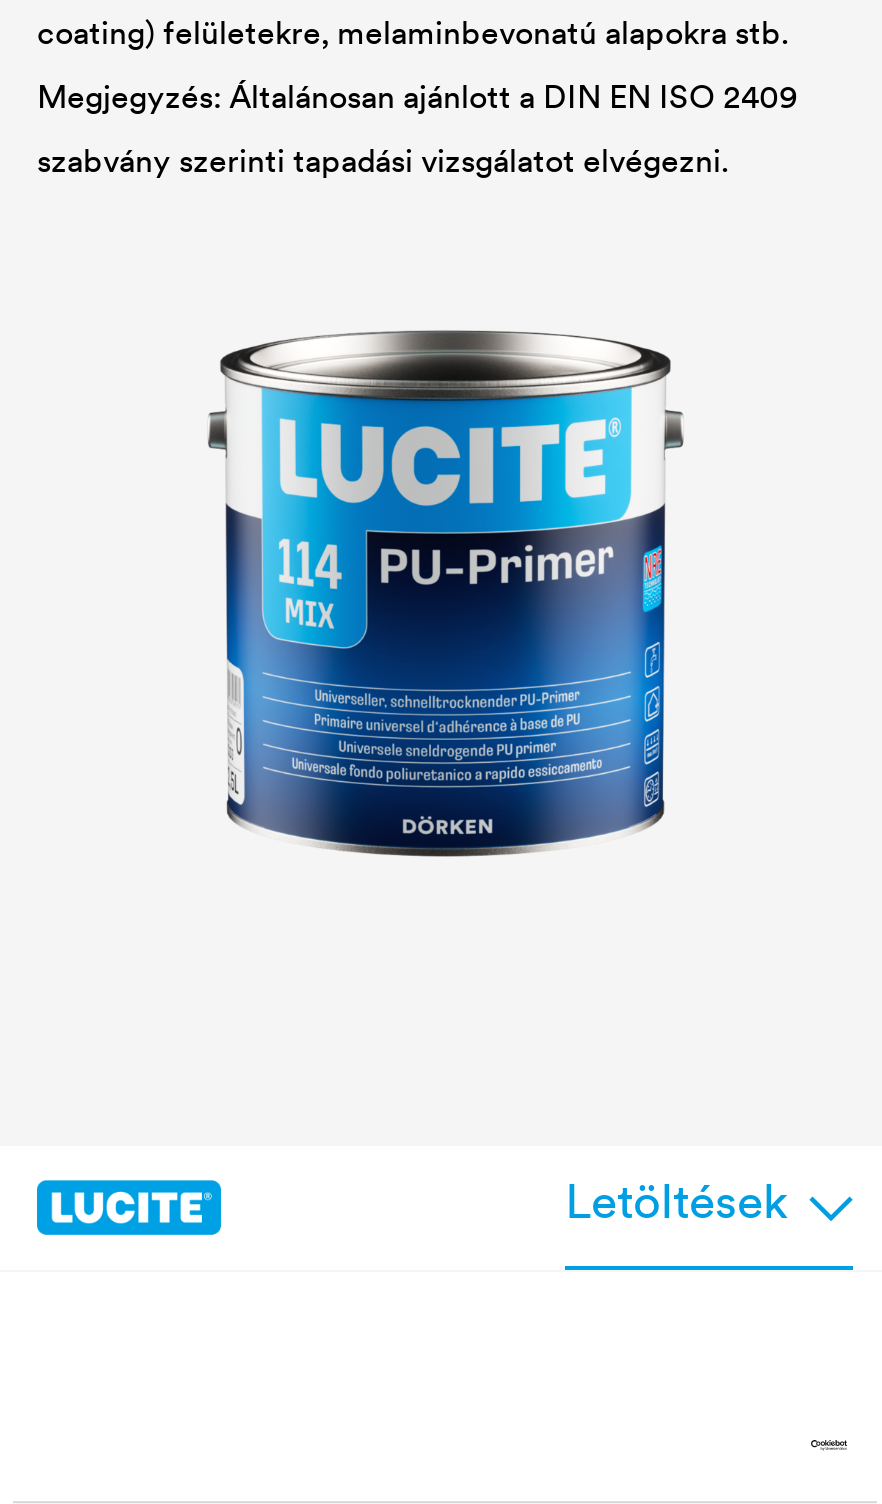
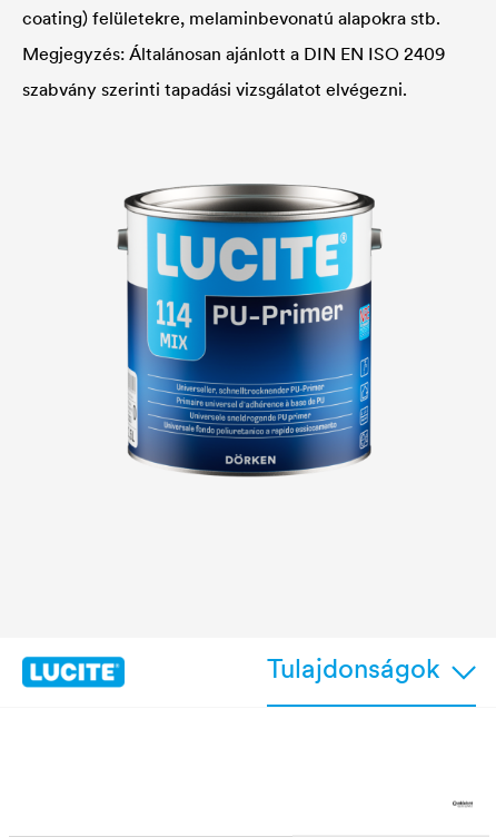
- Letöltések
+ Tulajdonságok
